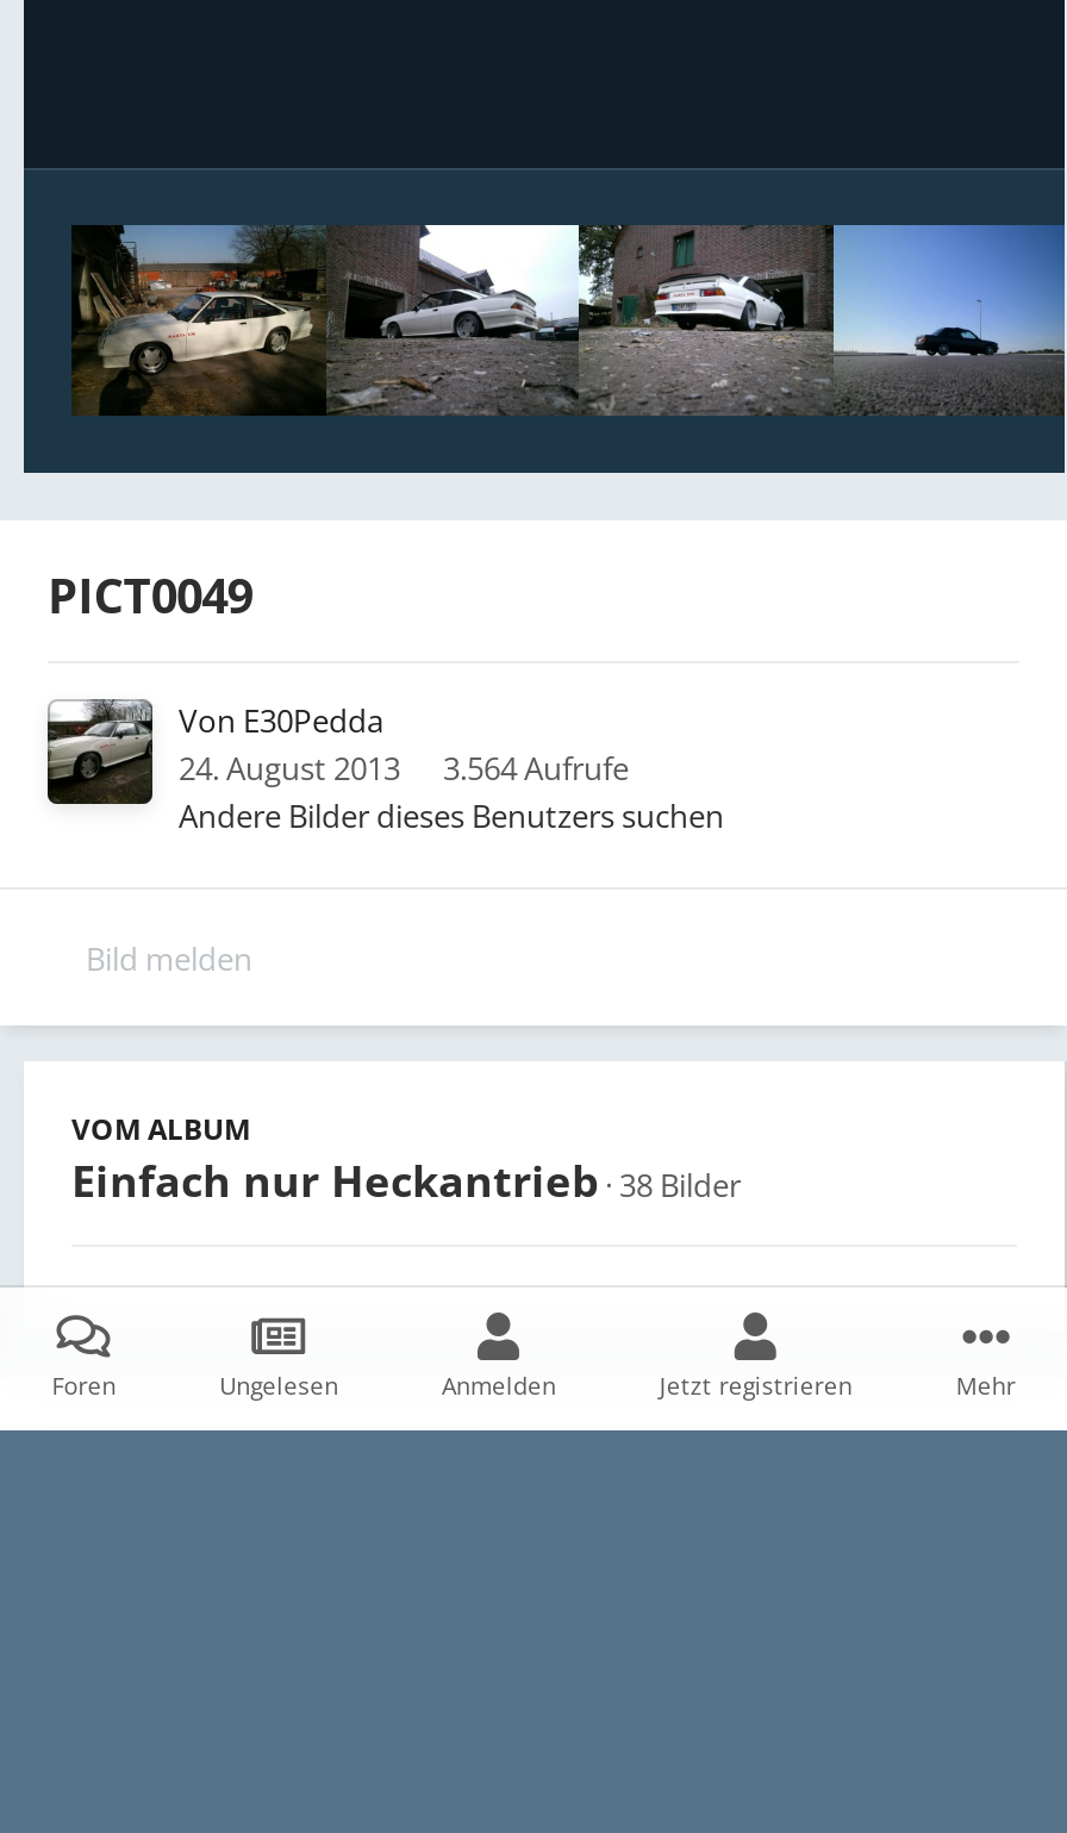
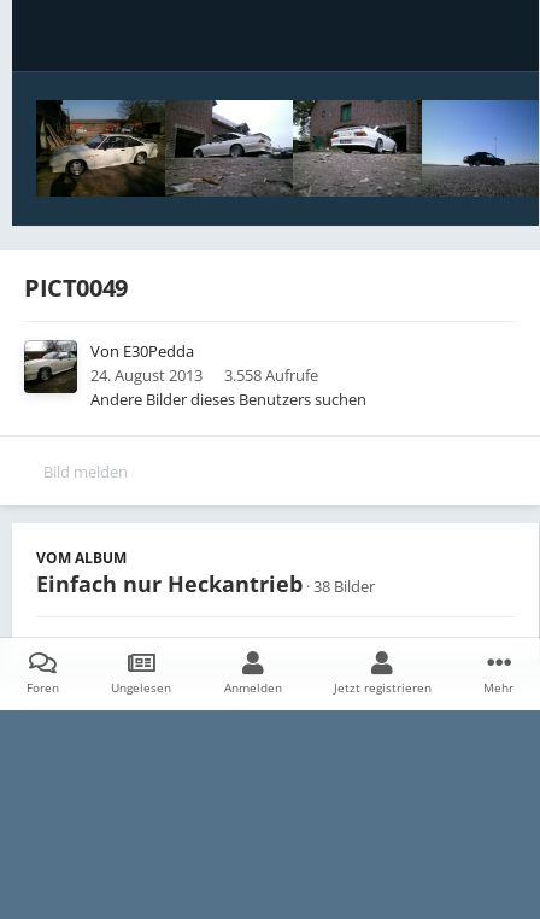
- 24. August 2013 3.564 Aufrufe
+ 24. August 2013 3.558 Aufrufe
